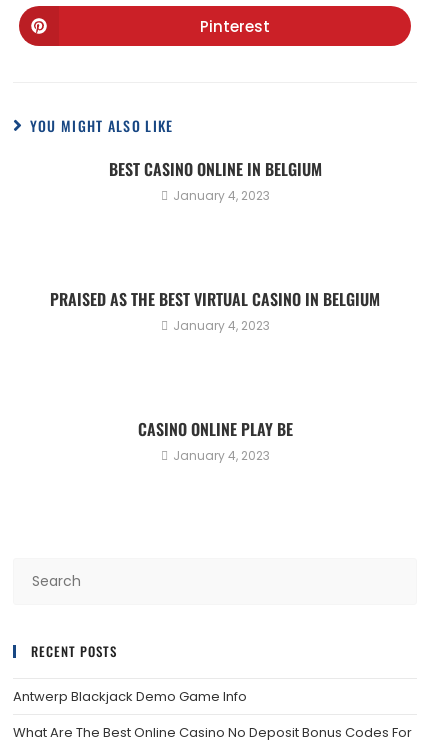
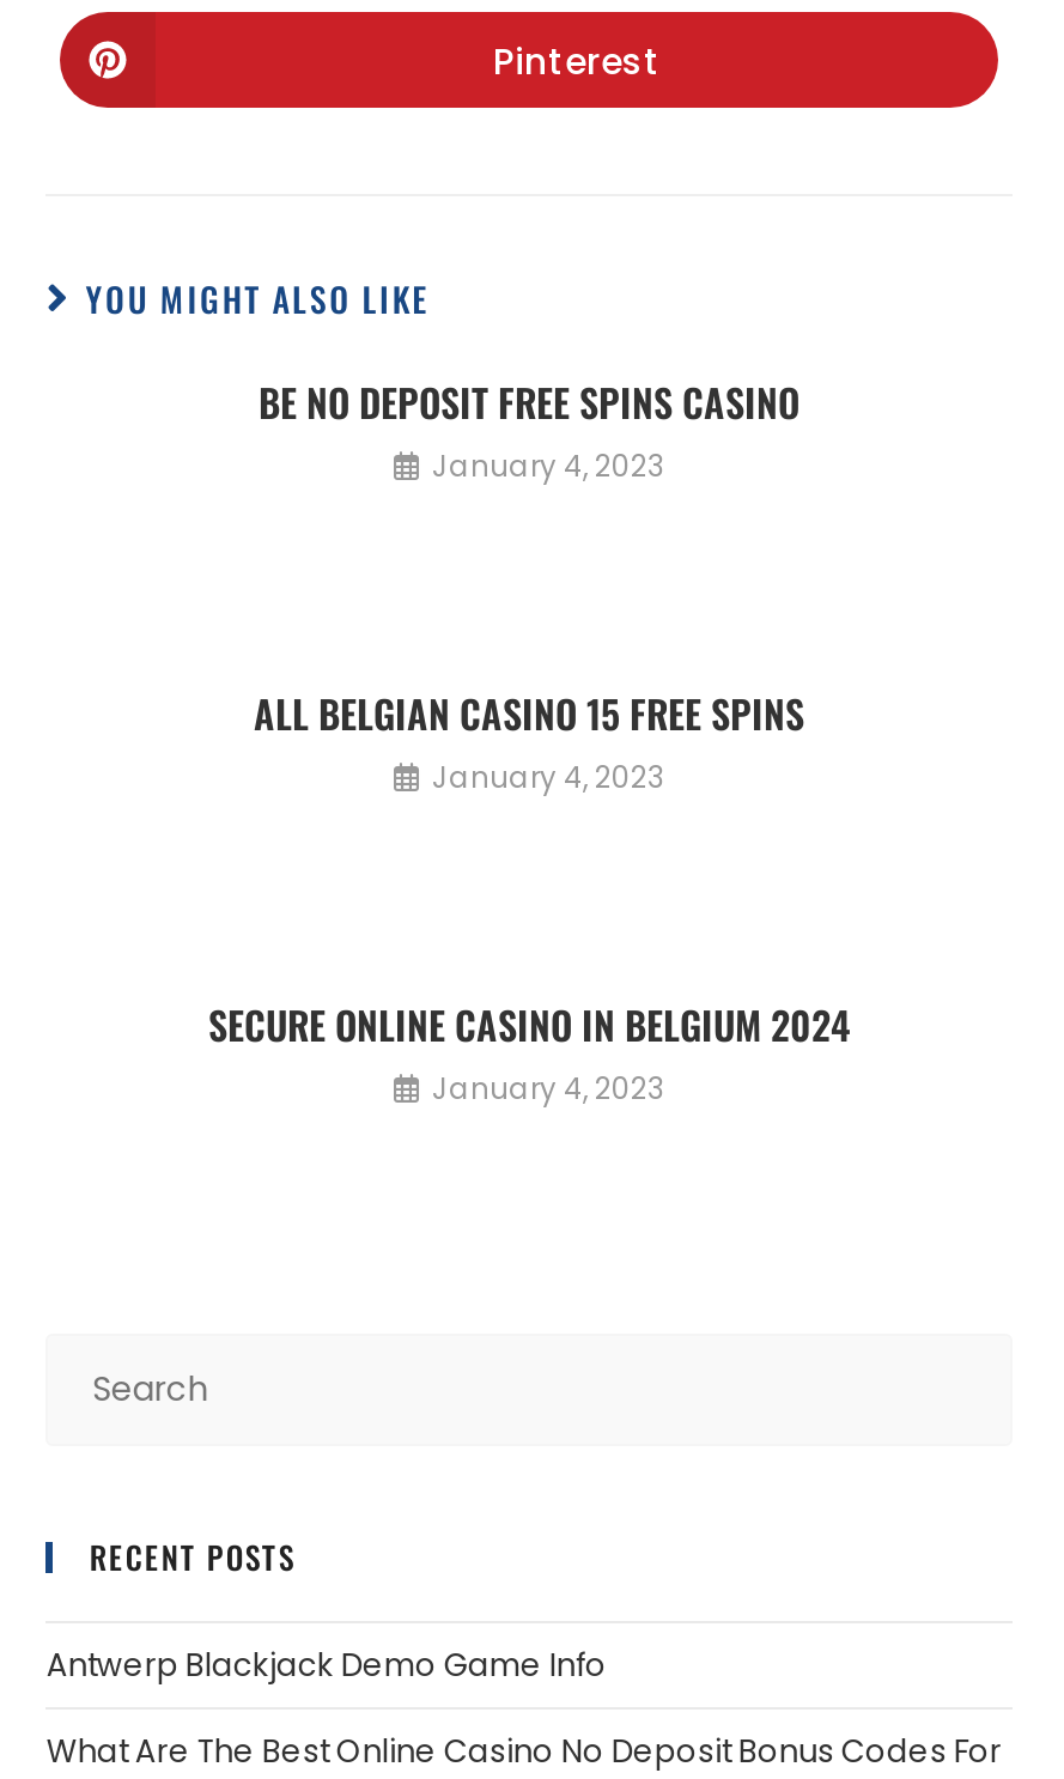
- BEST CASINO ONLINE IN BELGIUM
+ BE NO DEPOSIT FREE SPINS CASINO

- PRAISED AS THE BEST VIRTUAL CASINO IN BELGIUM
+ ALL BELGIAN CASINO 15 FREE SPINS

- CASINO ONLINE PLAY BE
+ SECURE ONLINE CASINO IN BELGIUM 2024
